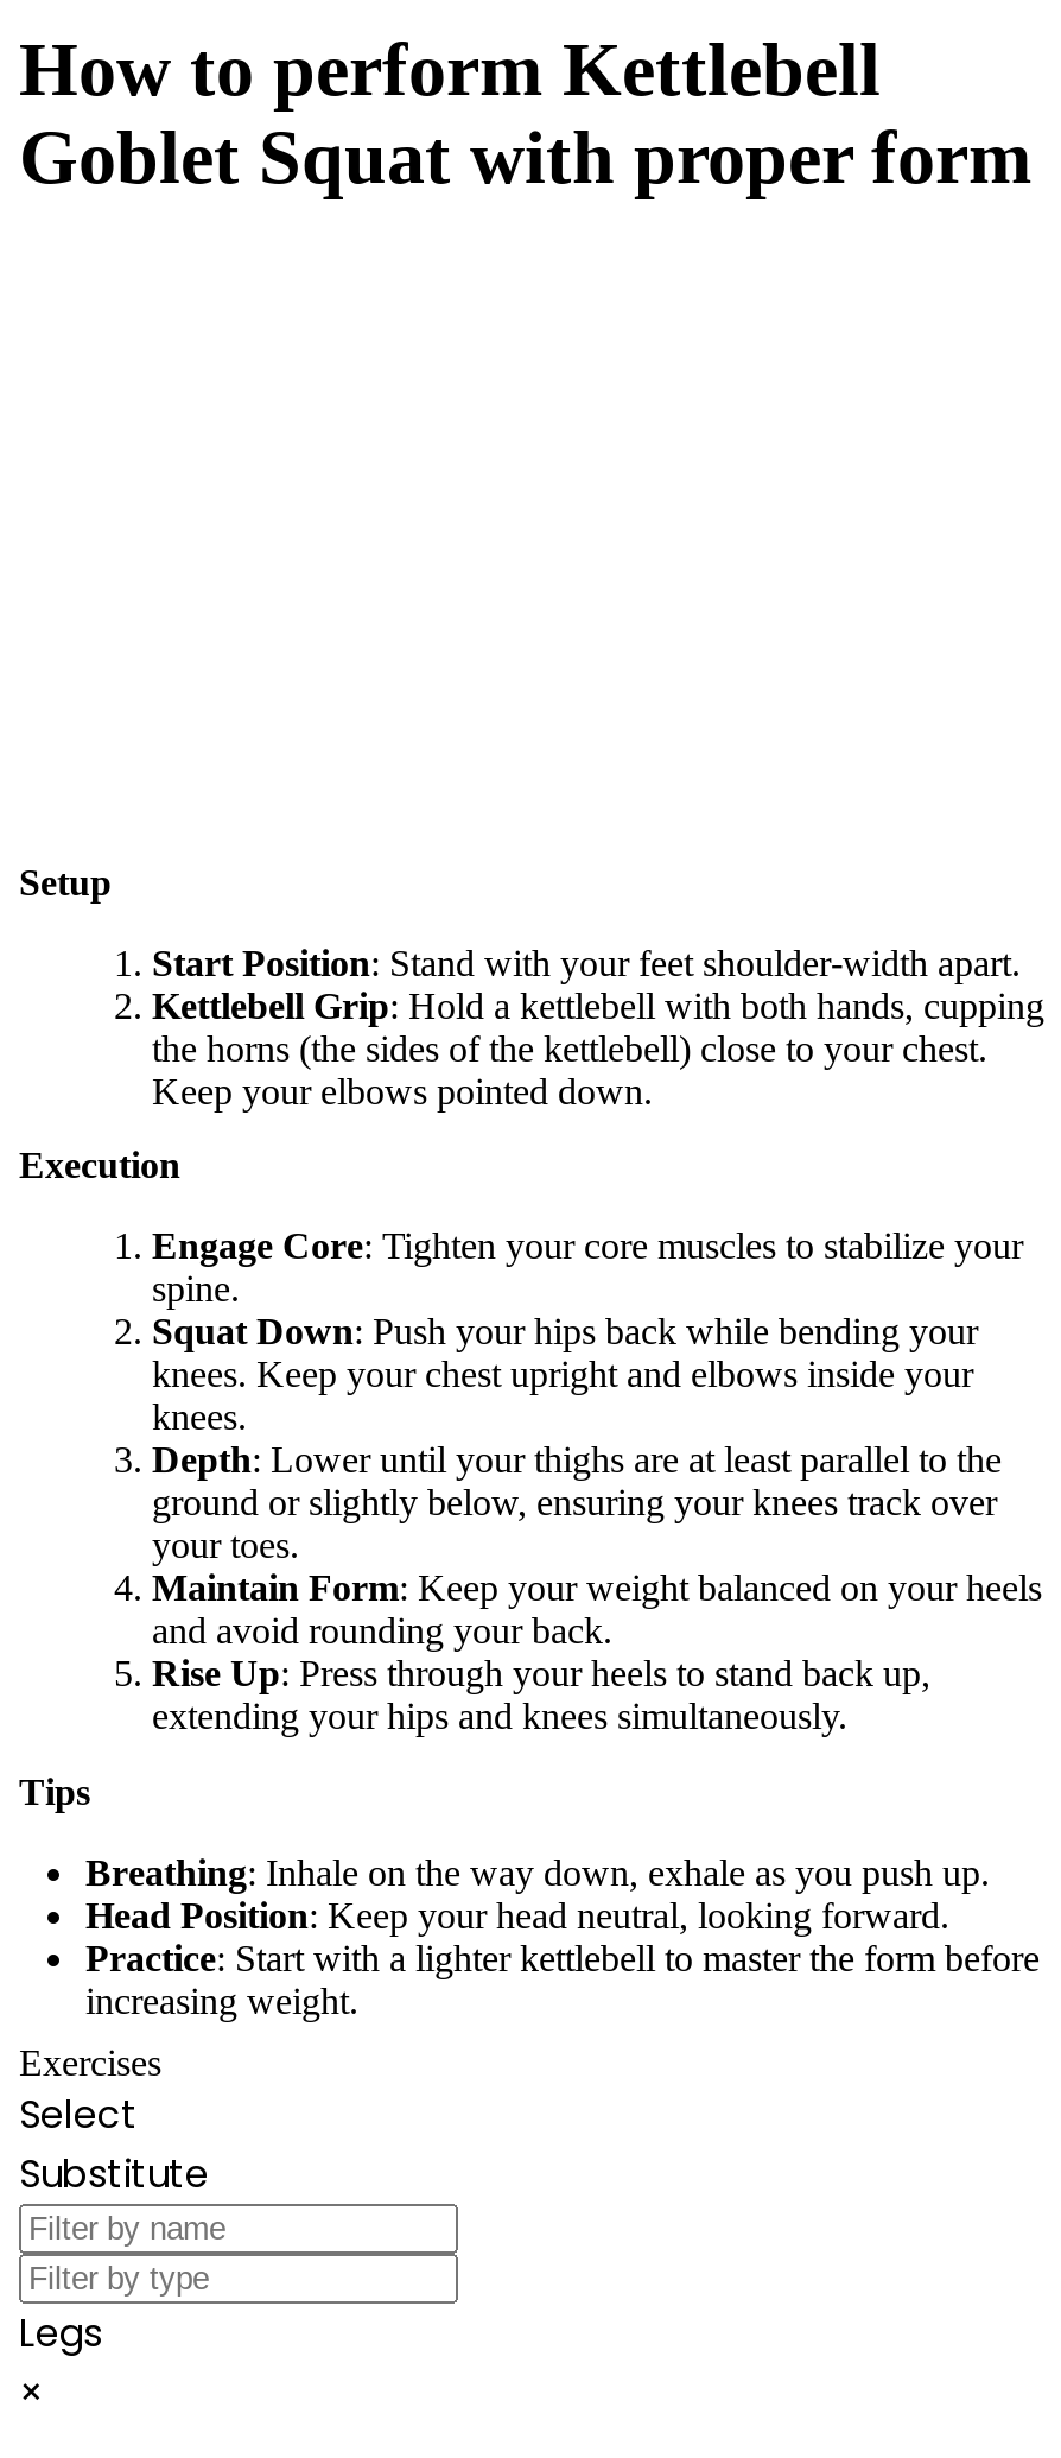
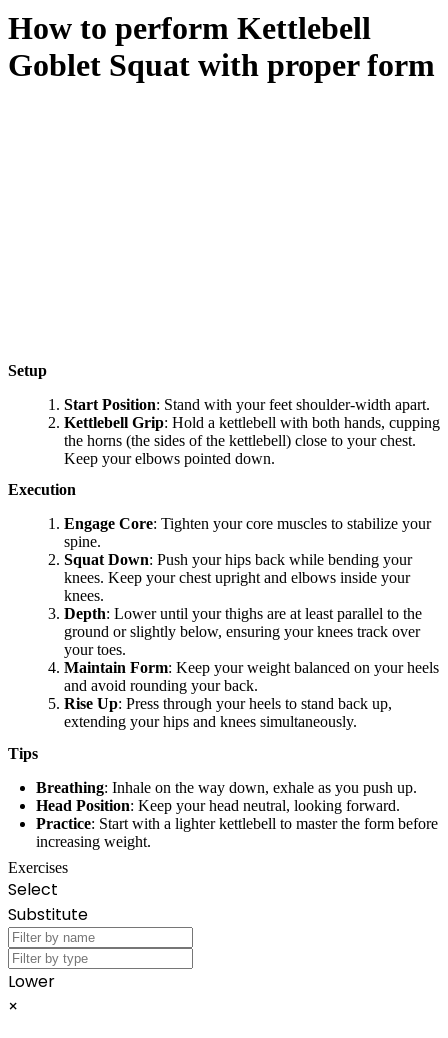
- Legs
+ Lower
